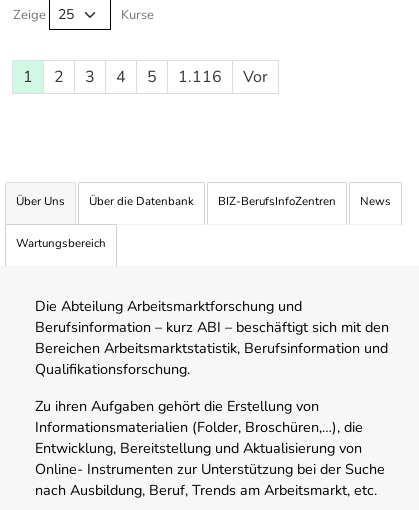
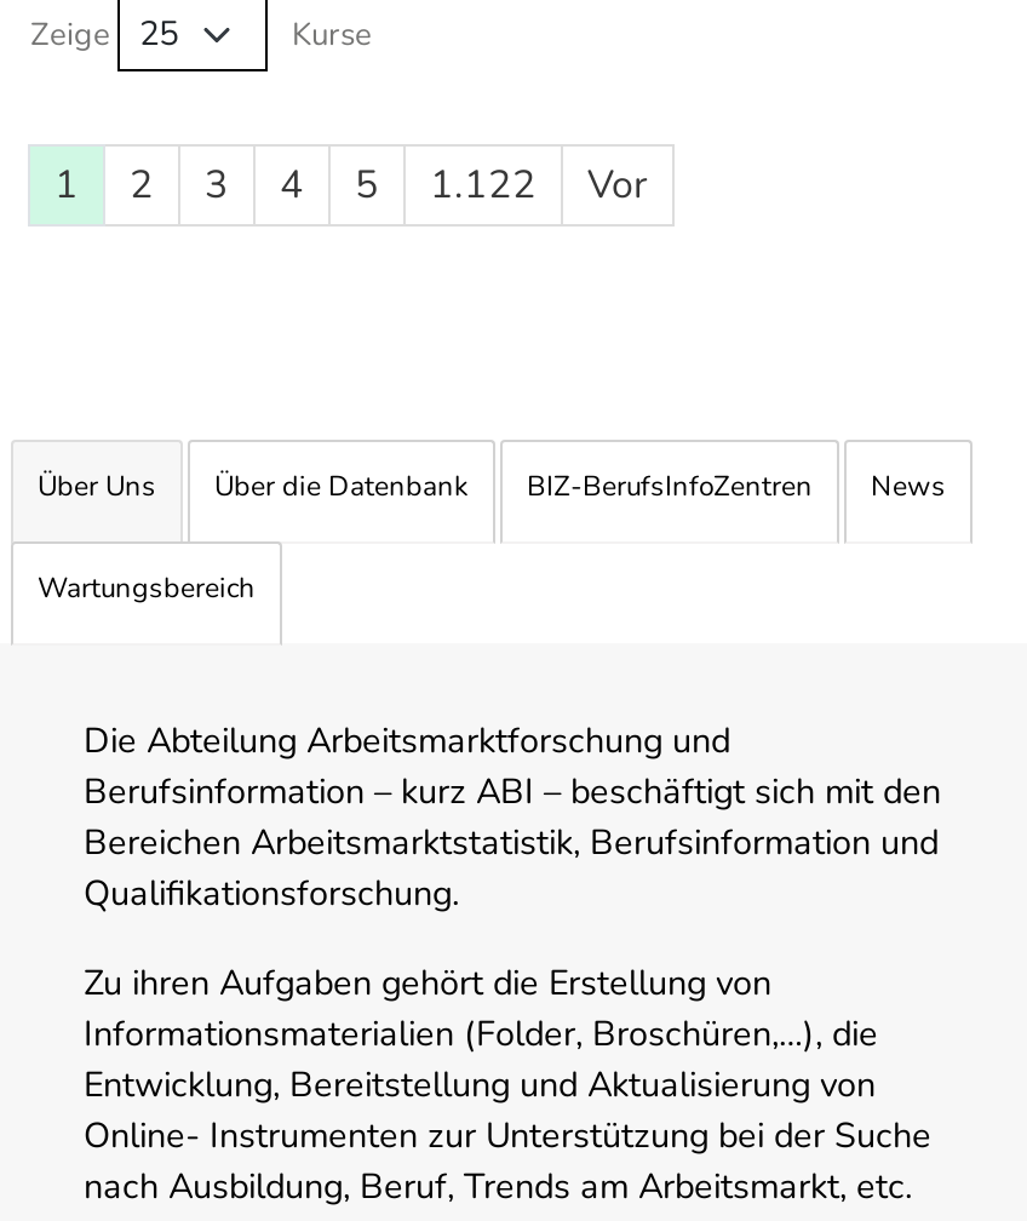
- 1 2 3 4 5 1.116 Vor
+ 1 2 3 4 5 1.122 Vor
